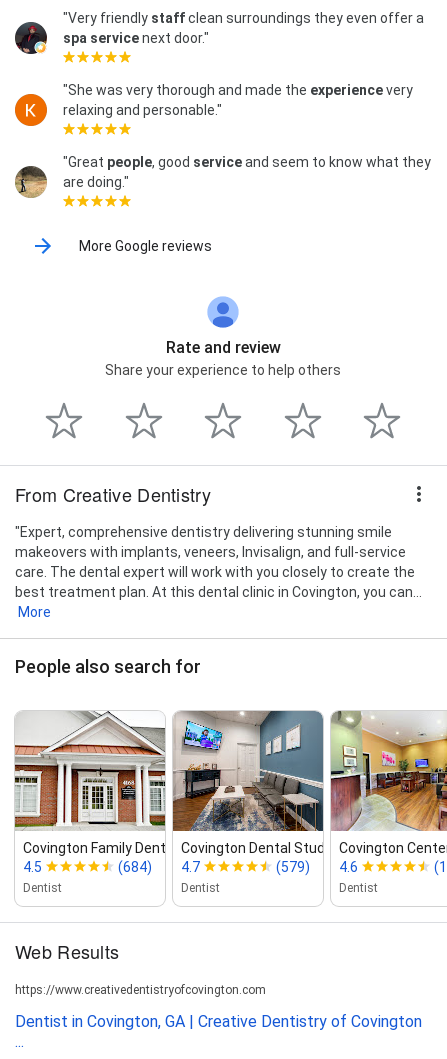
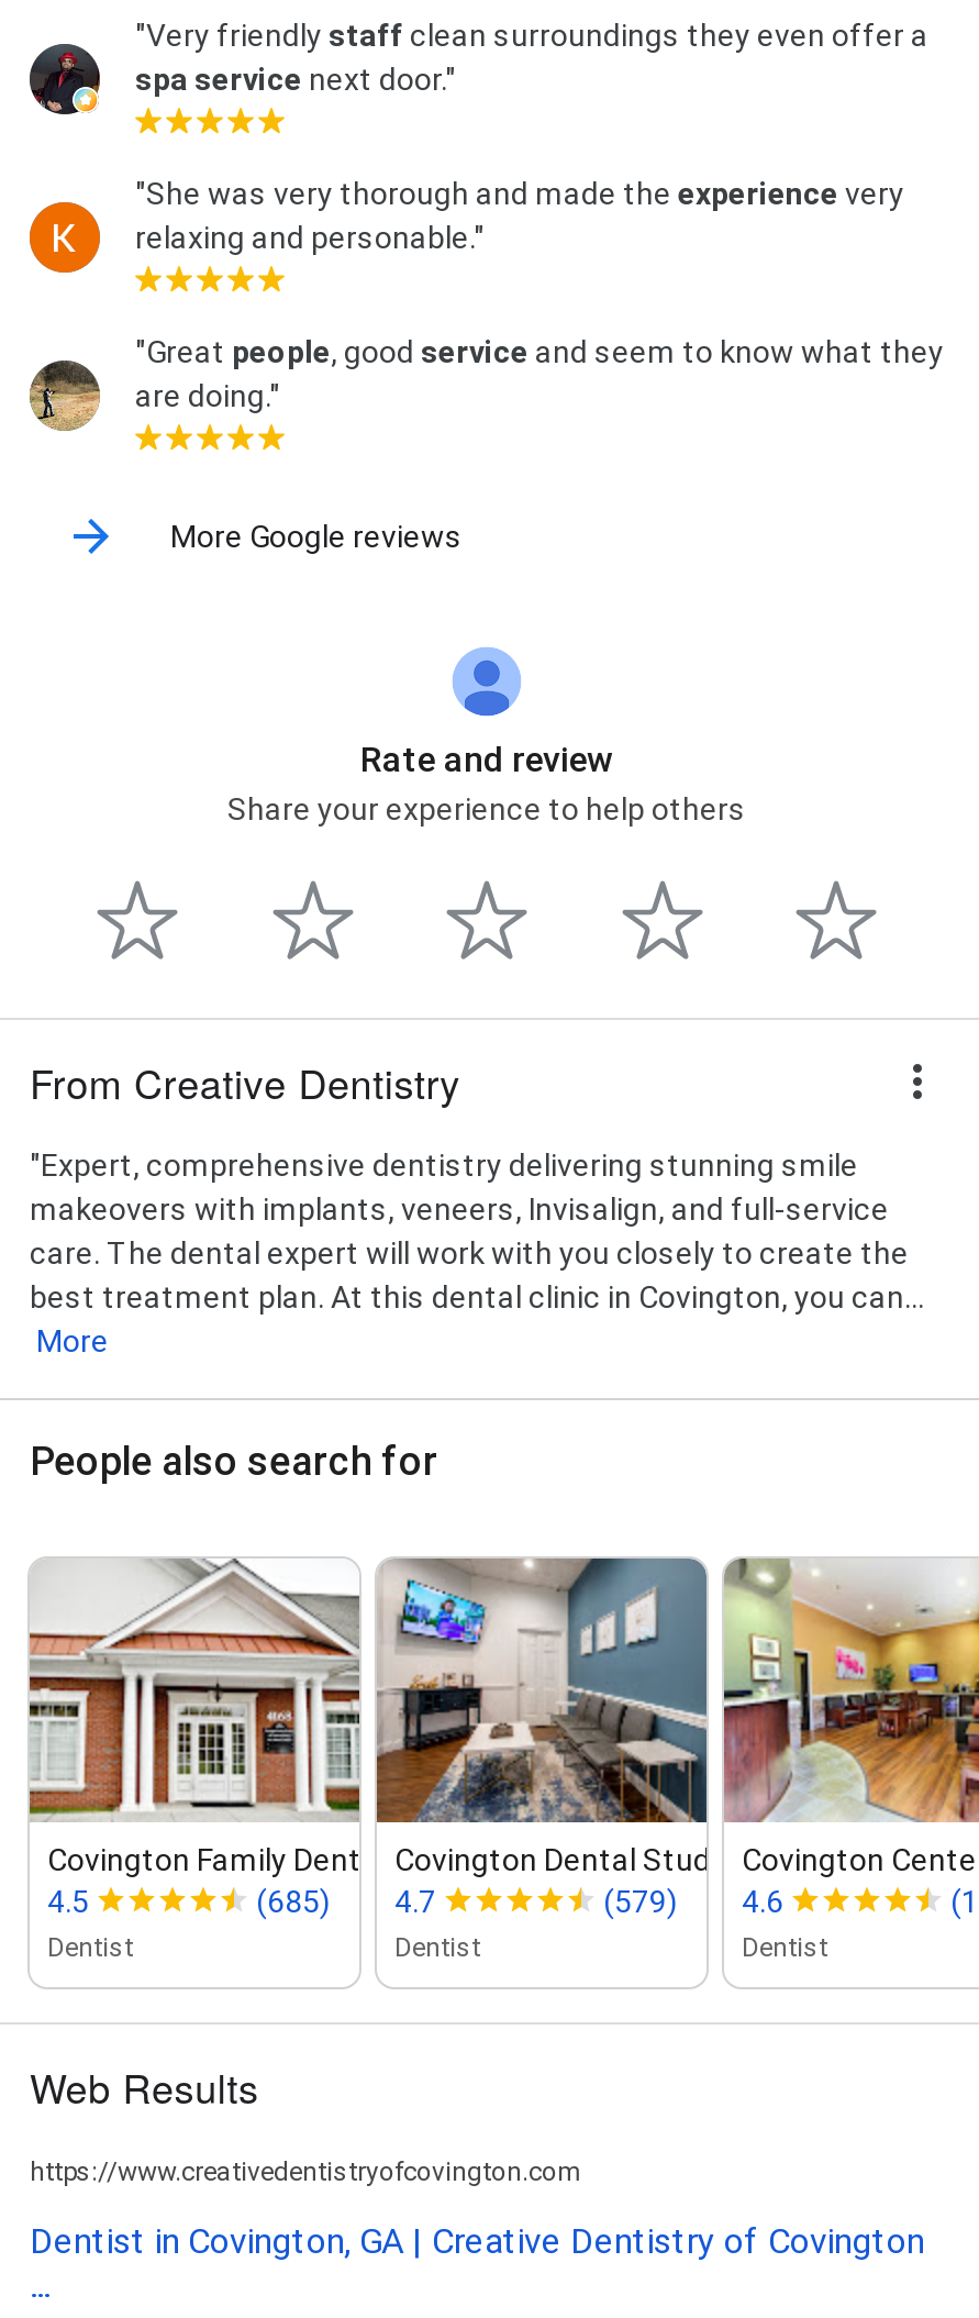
- (684) 4.7
+ (685) 4.7
